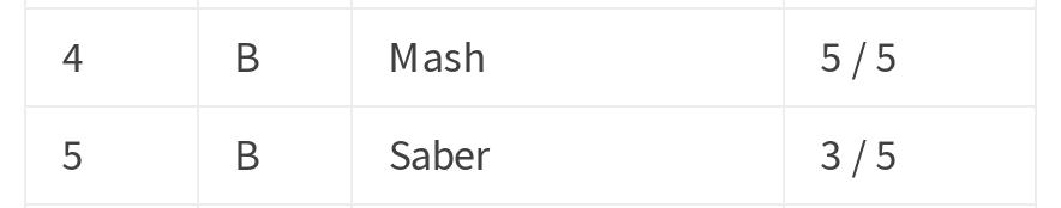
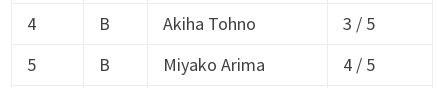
- Mash
- 5 / 5
+ Akiha Tohno
+ 3 / 5

- Saber
- 3 / 5
+ Miyako Arima
+ 4 / 5
